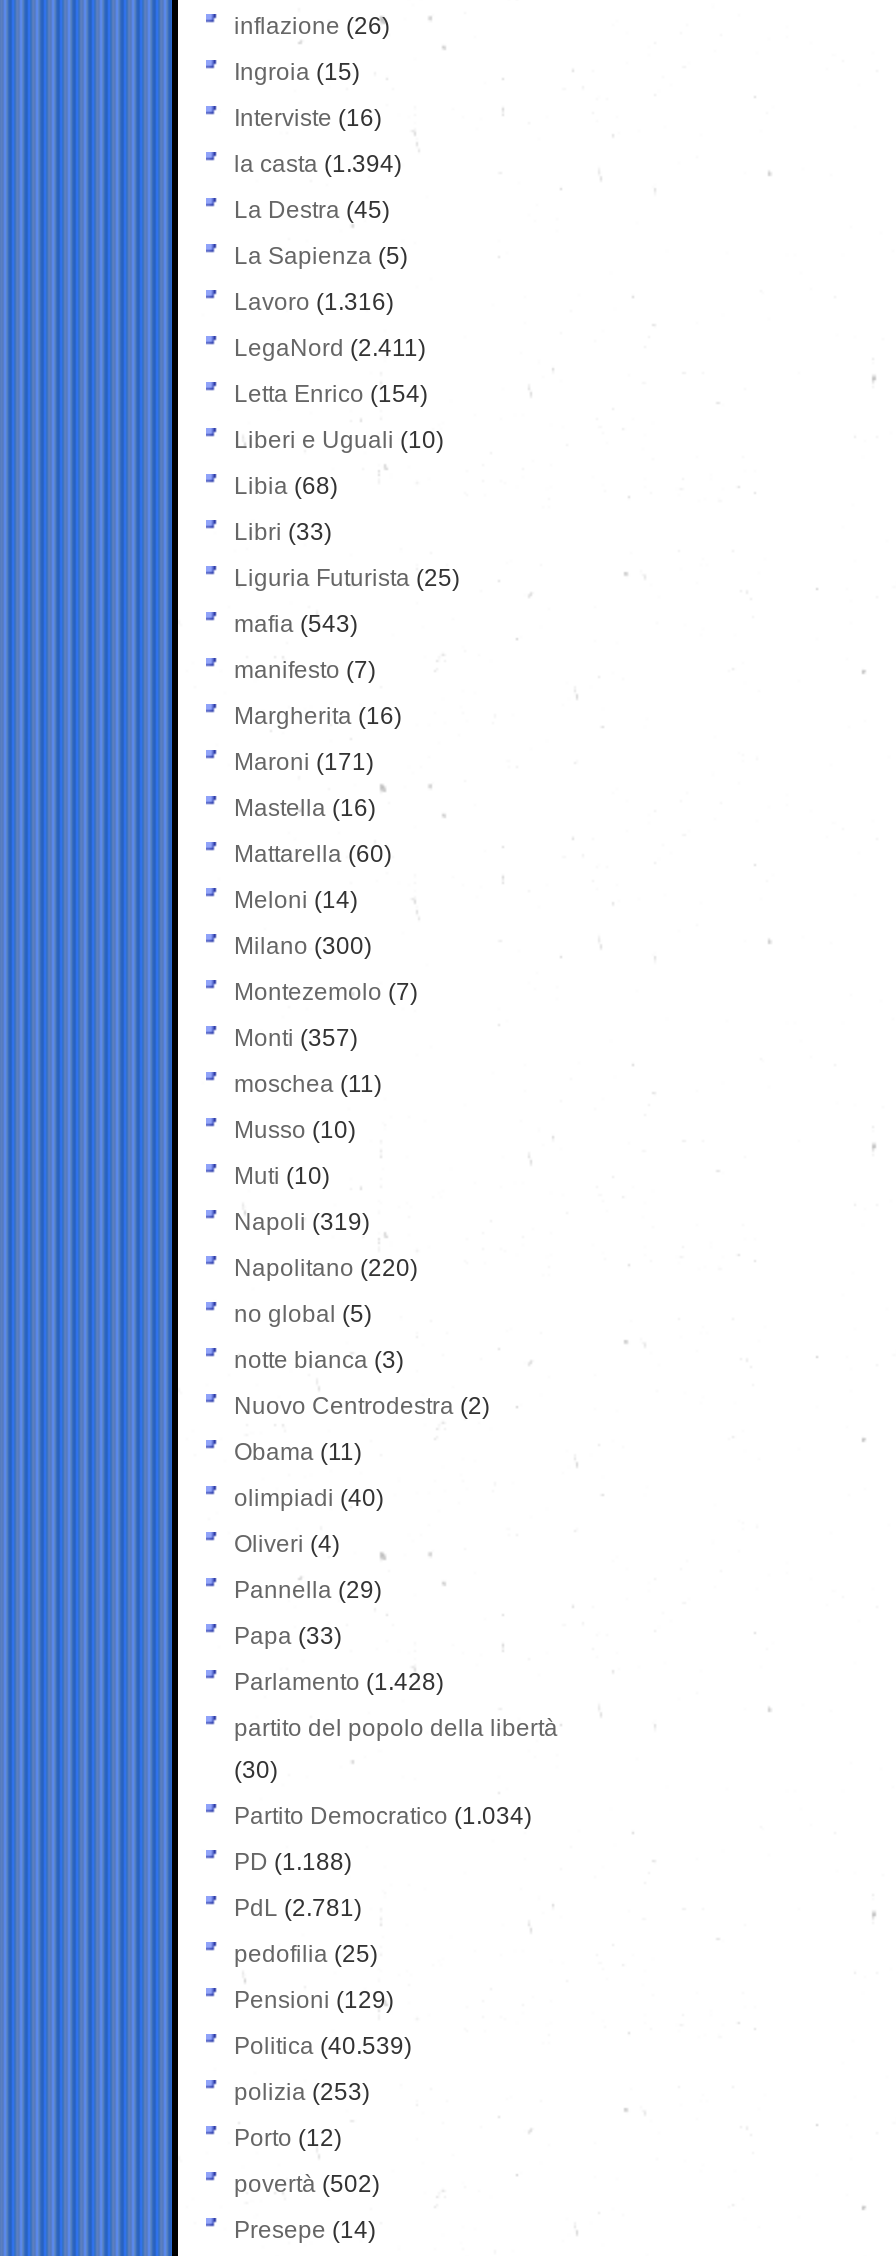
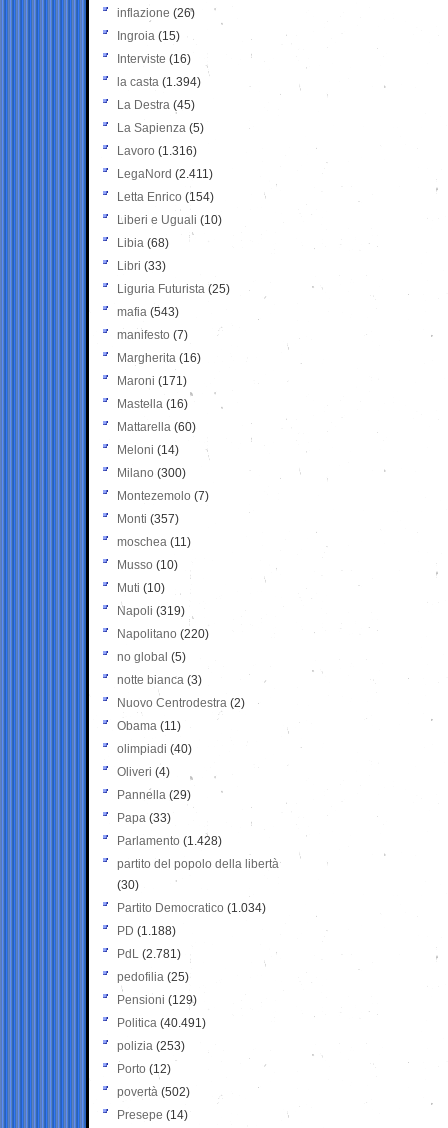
- Politica (40.539)
+ Politica (40.491)
